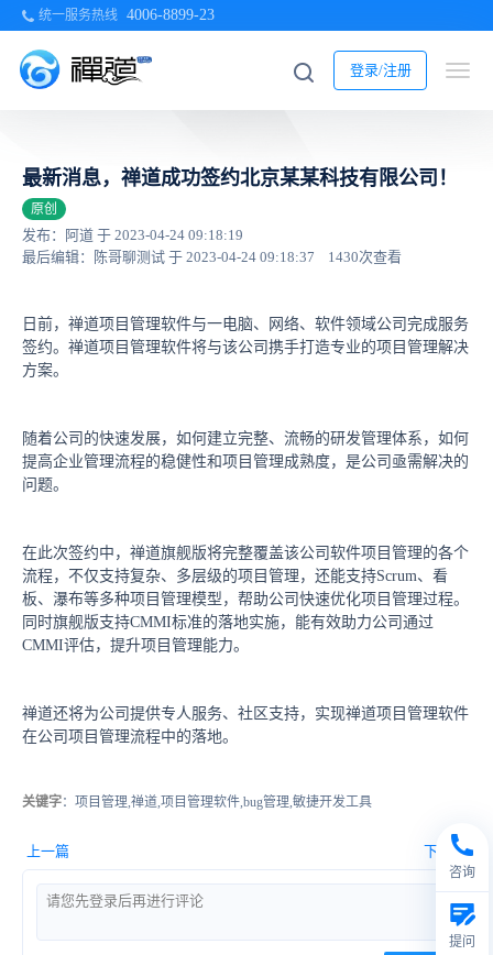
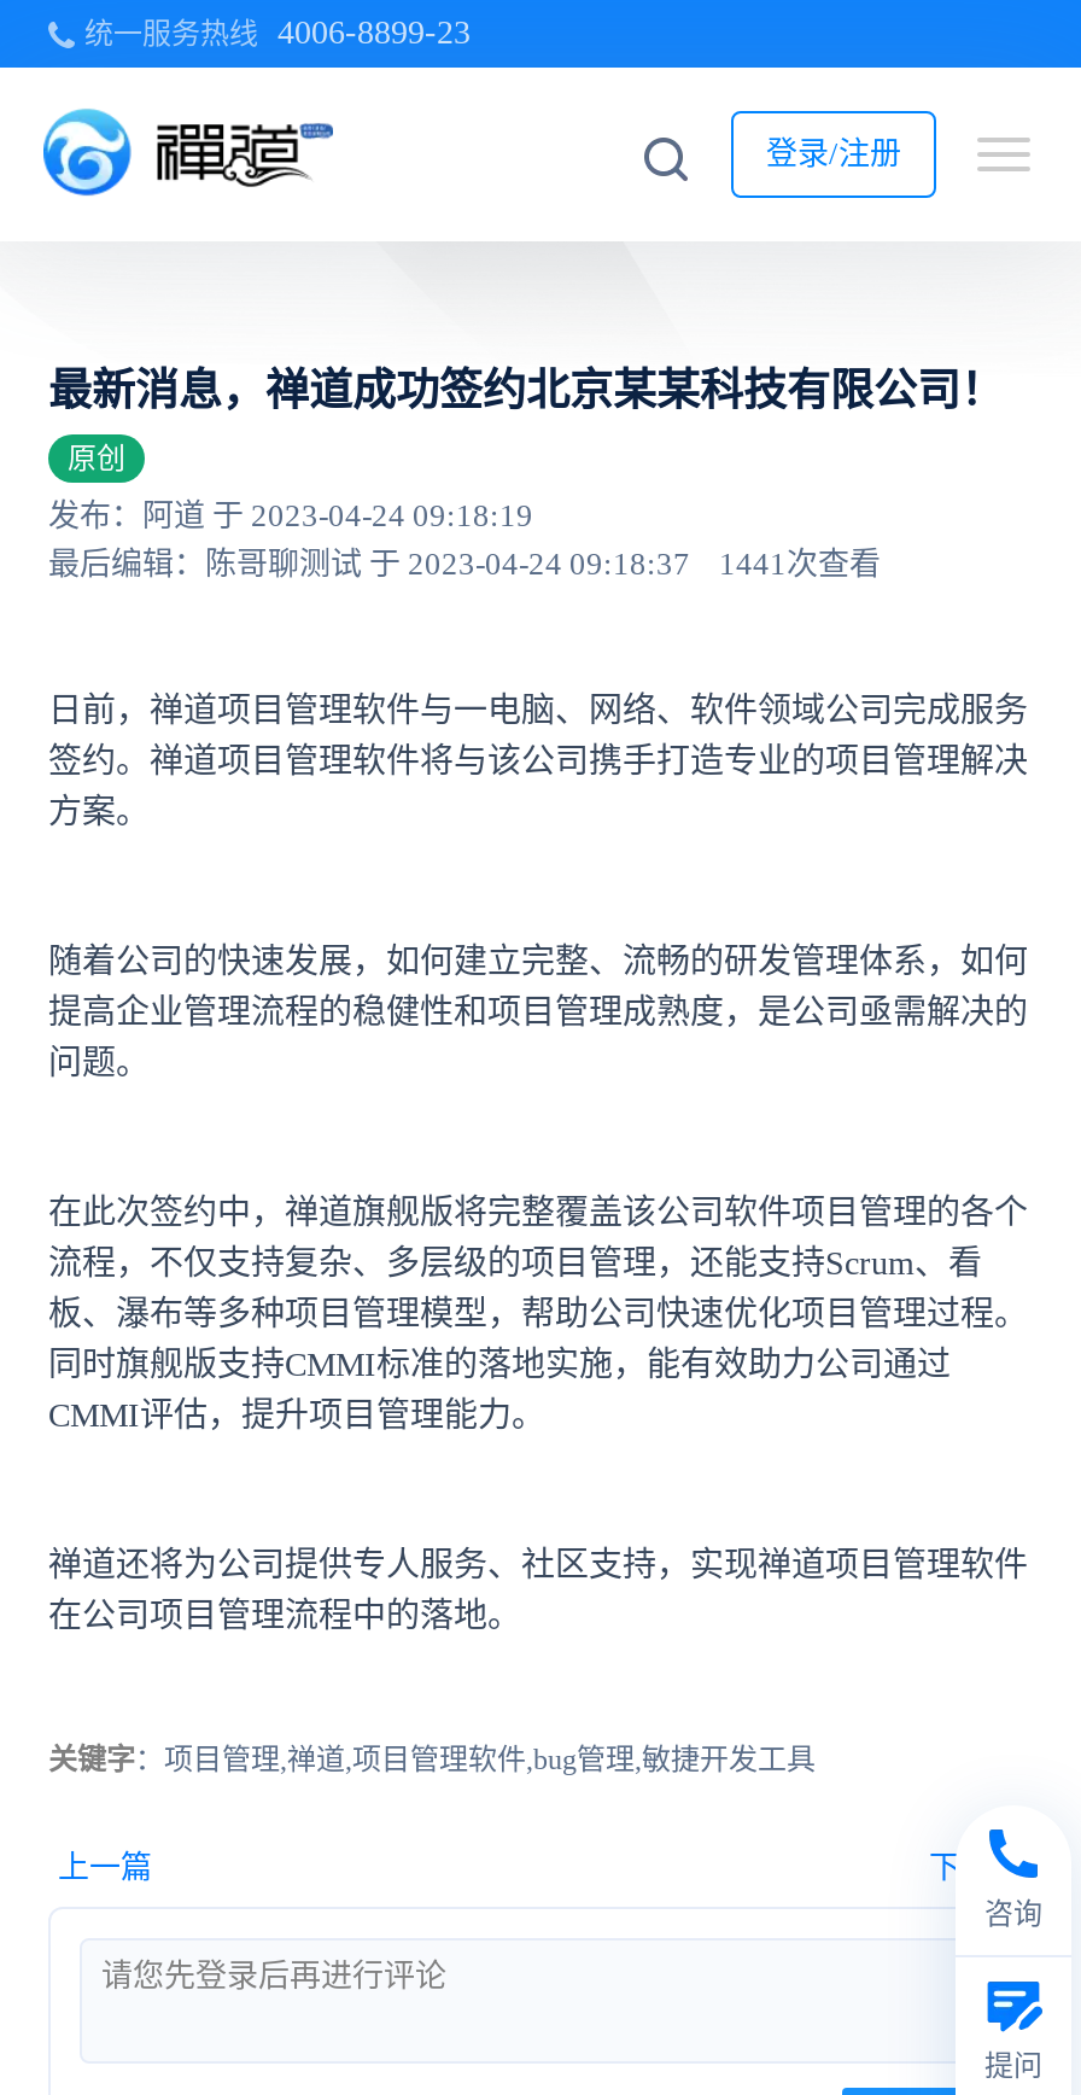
- 最后编辑：陈哥聊测试 于 2023-04-24 09:18:37 1430次查看
+ 最后编辑：陈哥聊测试 于 2023-04-24 09:18:37 1441次查看
